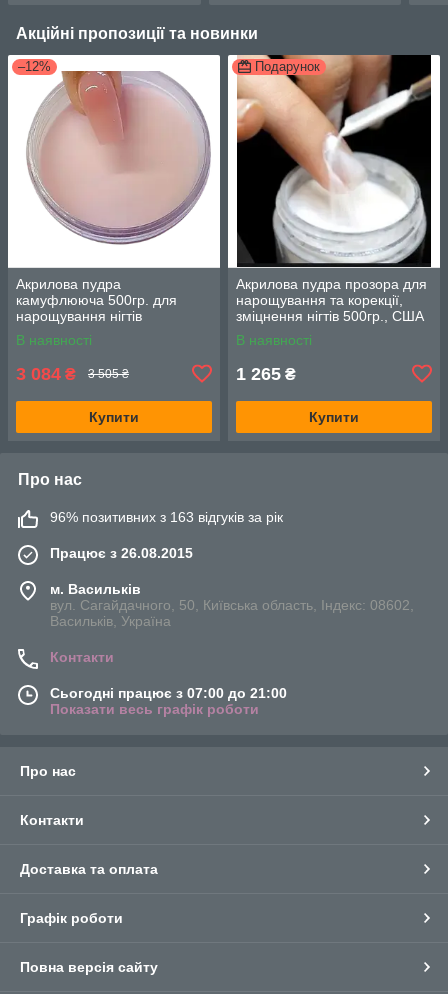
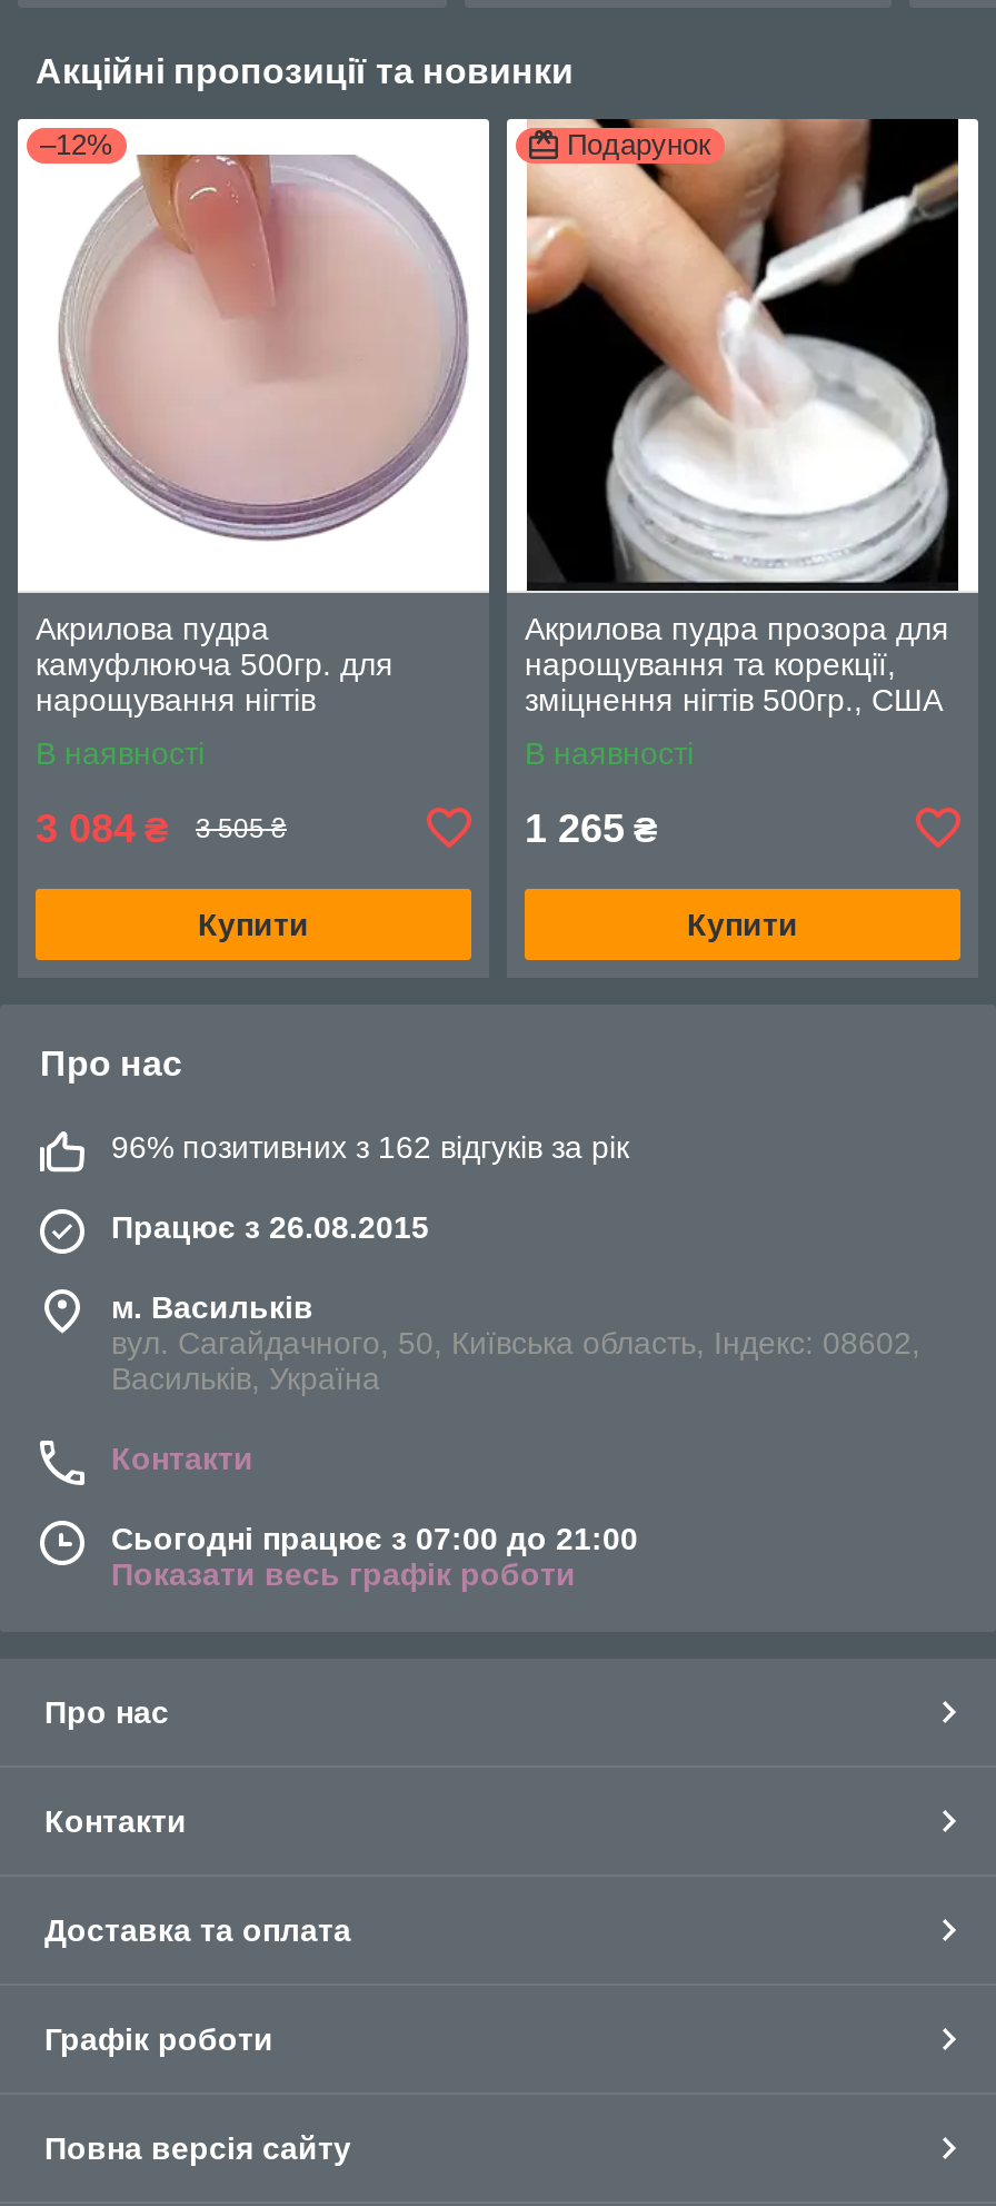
- 96% позитивних з 163 відгуків за рік
+ 96% позитивних з 162 відгуків за рік
